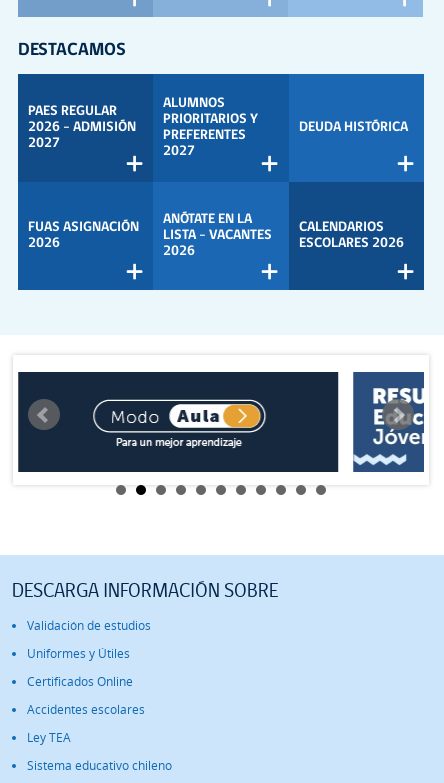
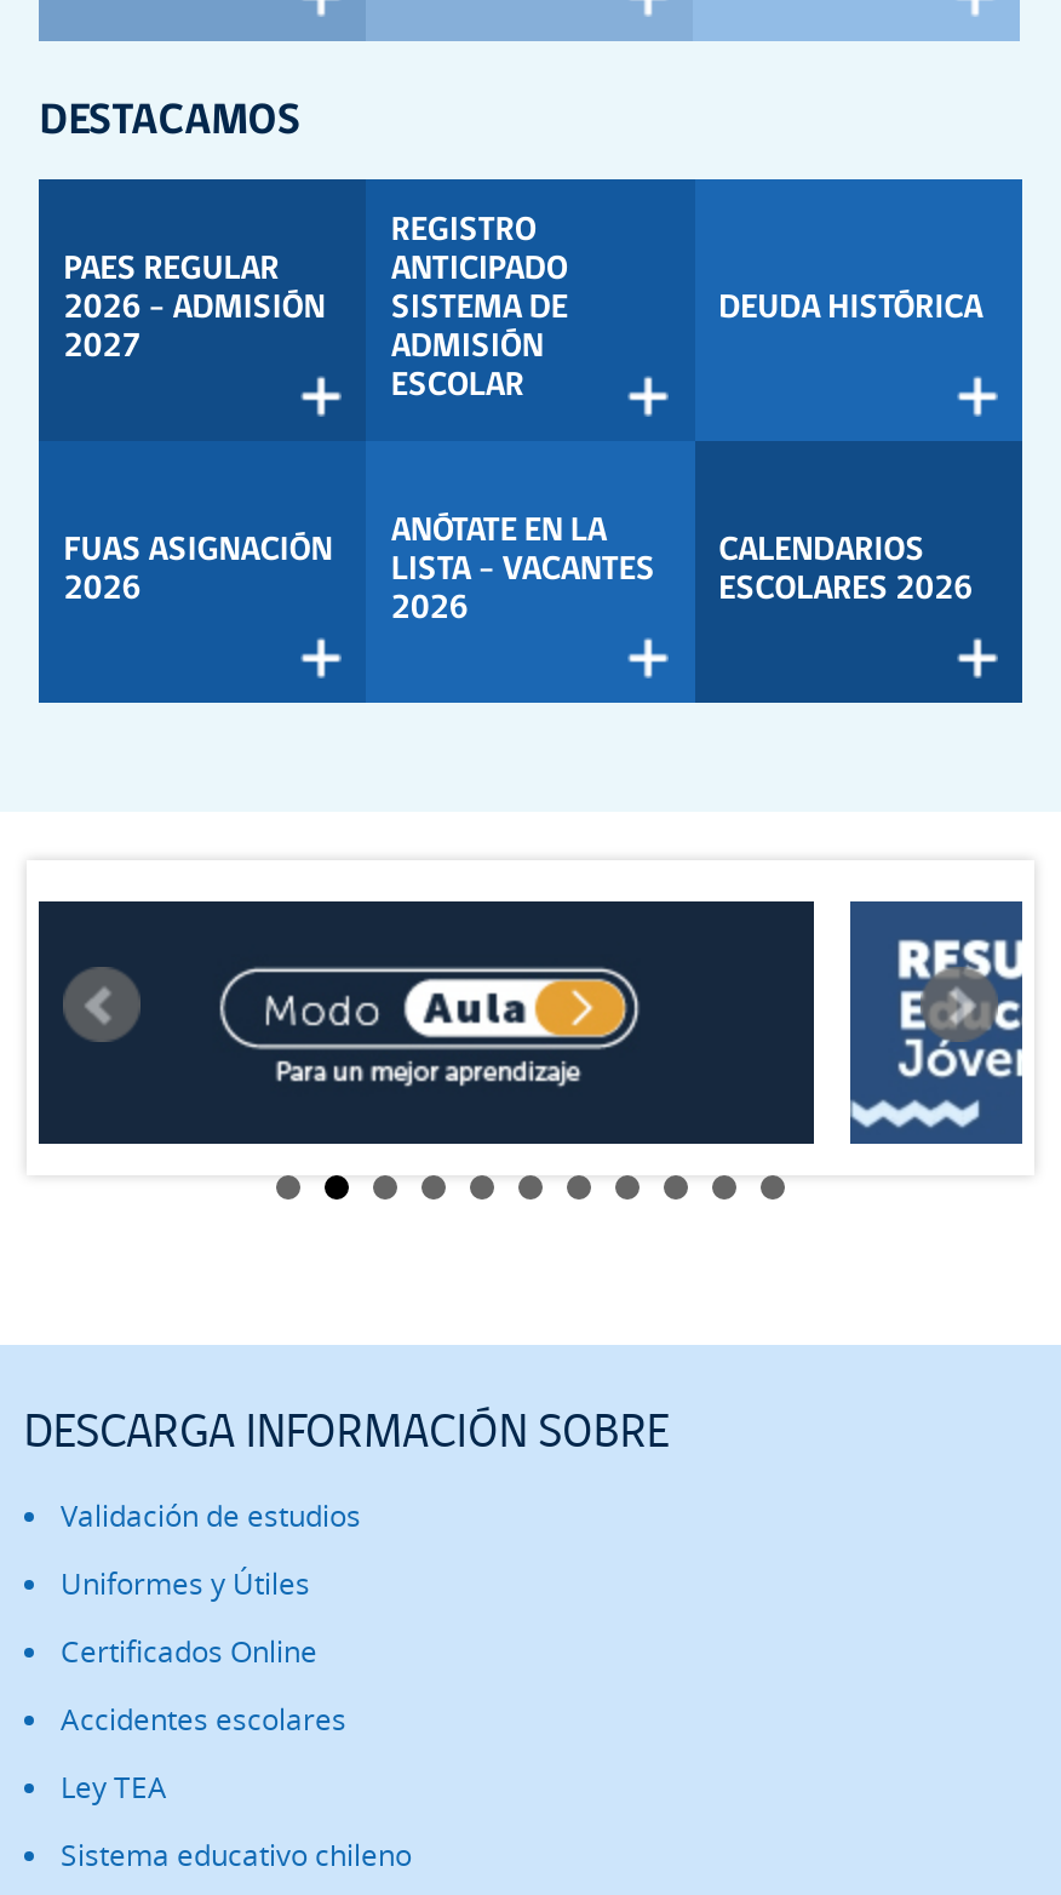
- ALUMNOS
- PRIORITARIOS Y
- PREFERENTES
- 2027
+ REGISTRO
+ ANTICIPADO
+ SISTEMA DE
+ ADMISIÓN
+ ESCOLAR
